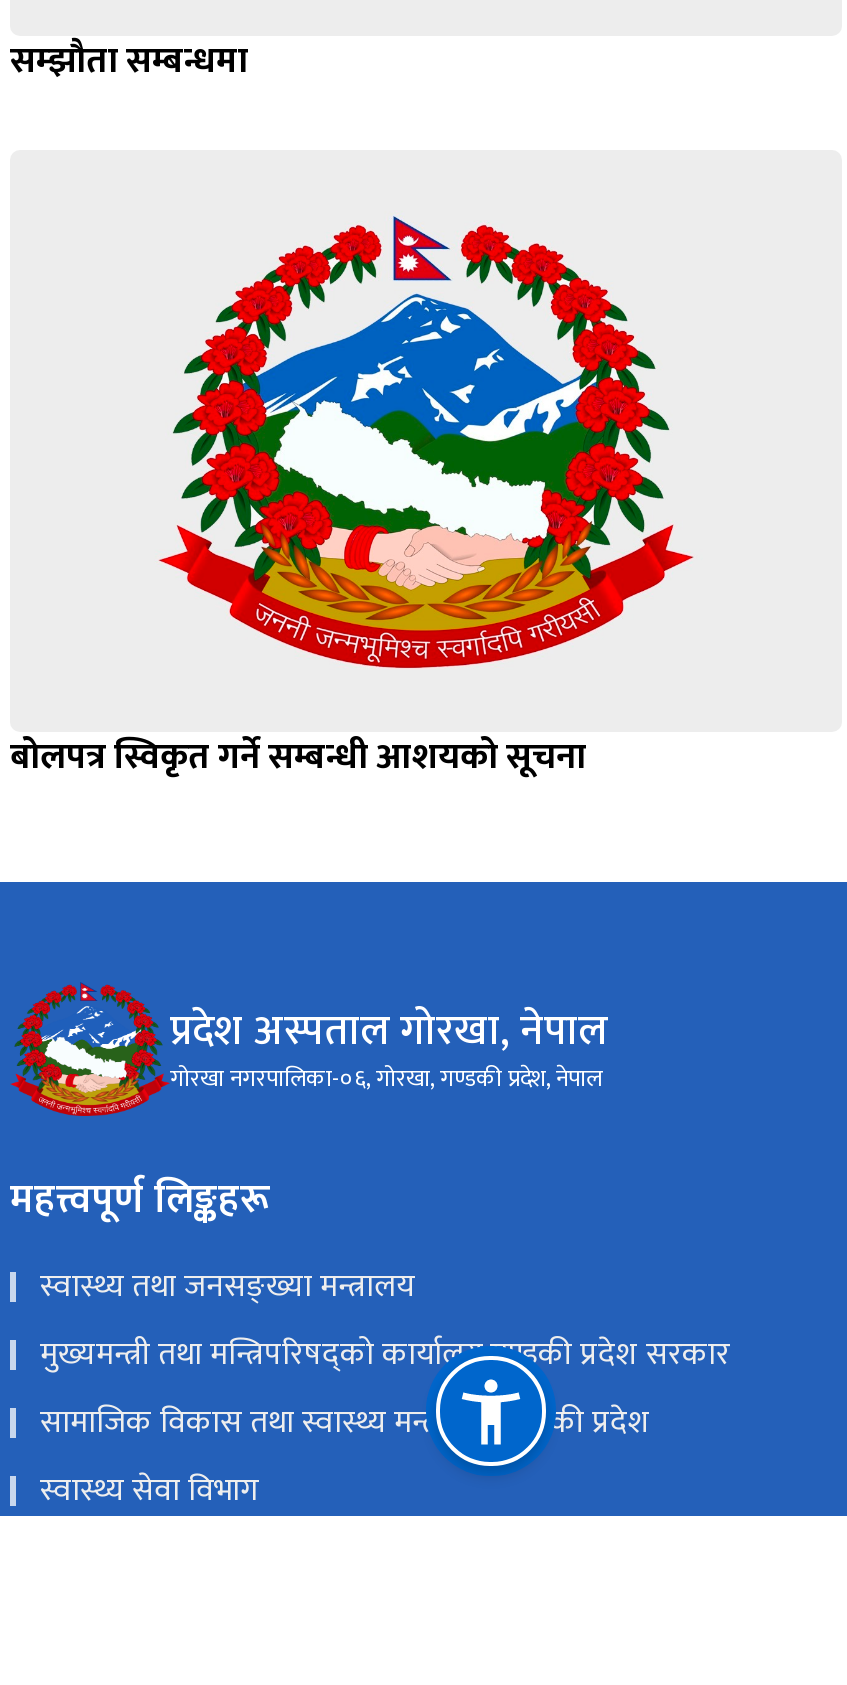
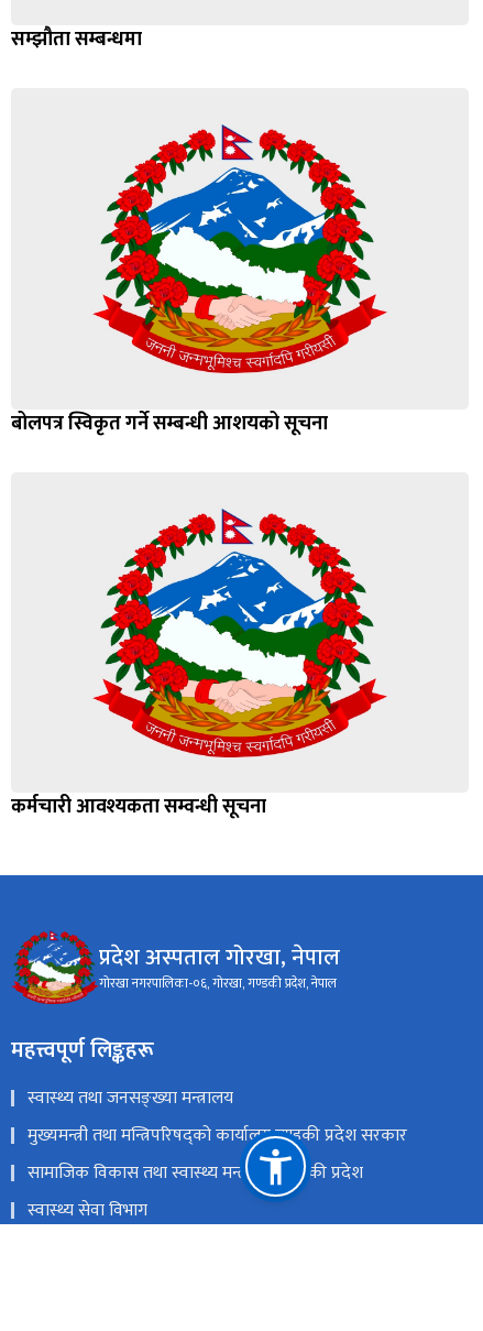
+ कर्मचारी आवश्यकता सम्वन्धी सूचना
